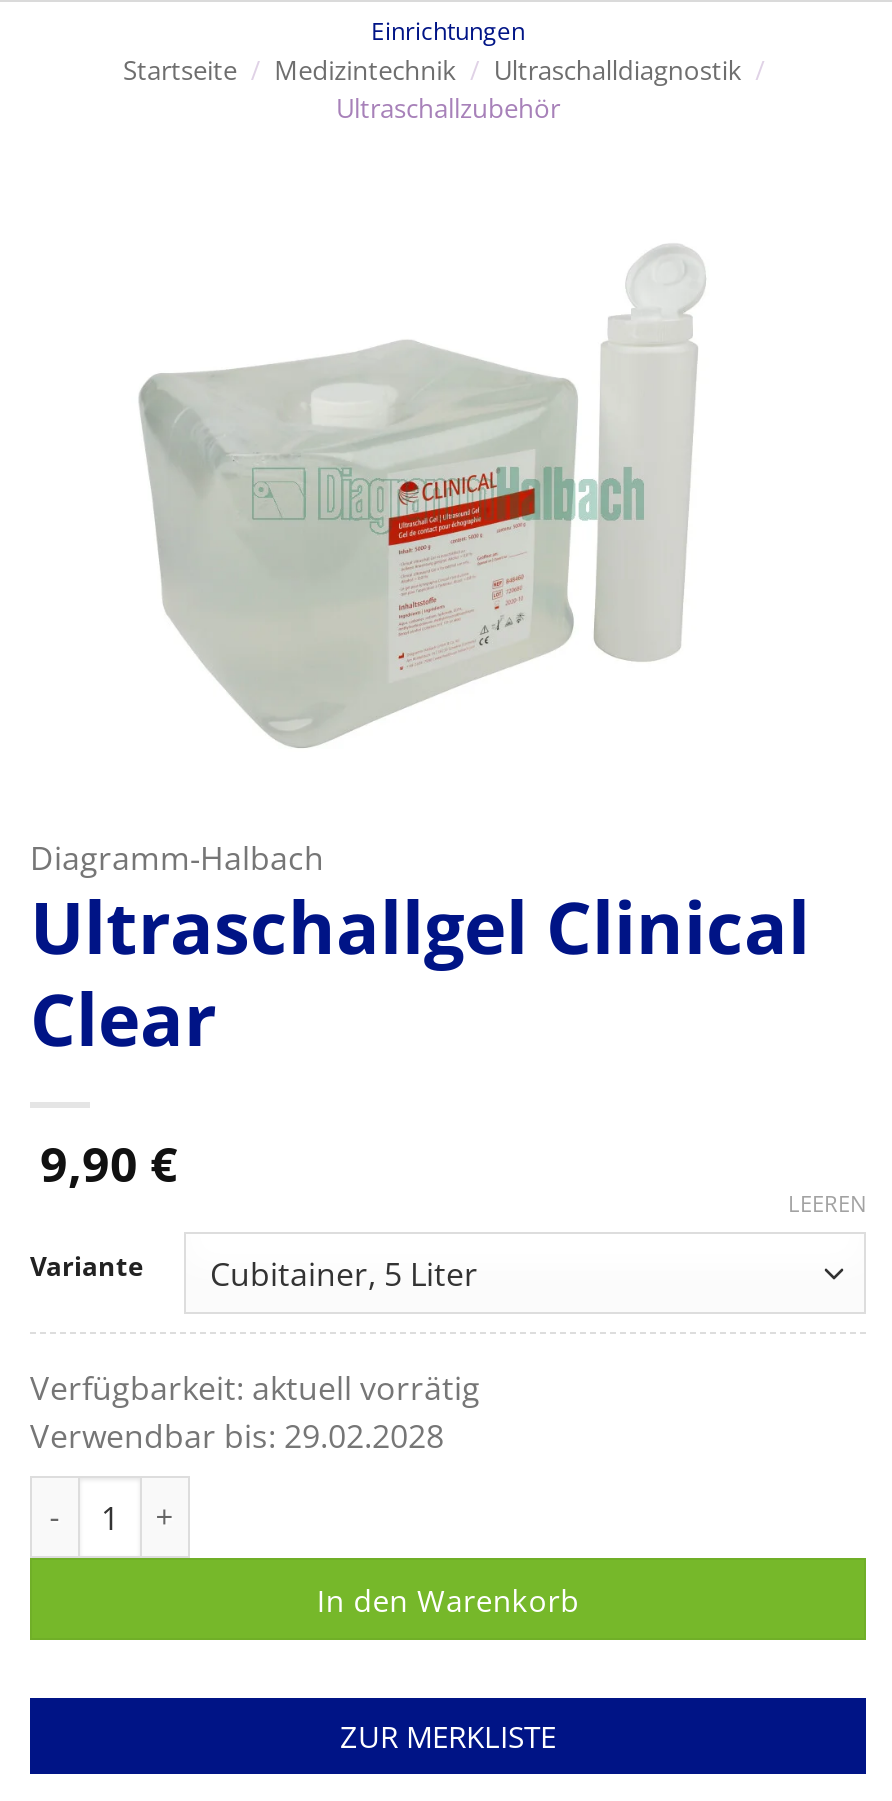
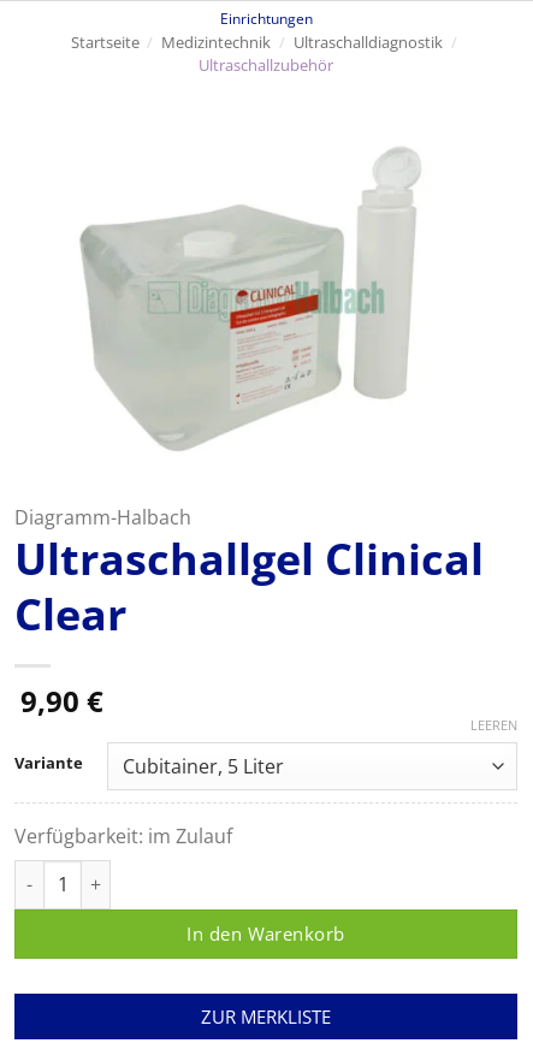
- Verfügbarkeit: aktuell vorrätig
- Verwendbar bis: 29.02.2028
+ Verfügbarkeit: im Zulauf
